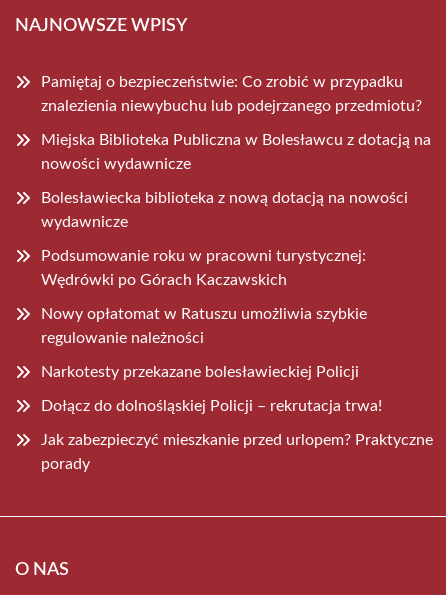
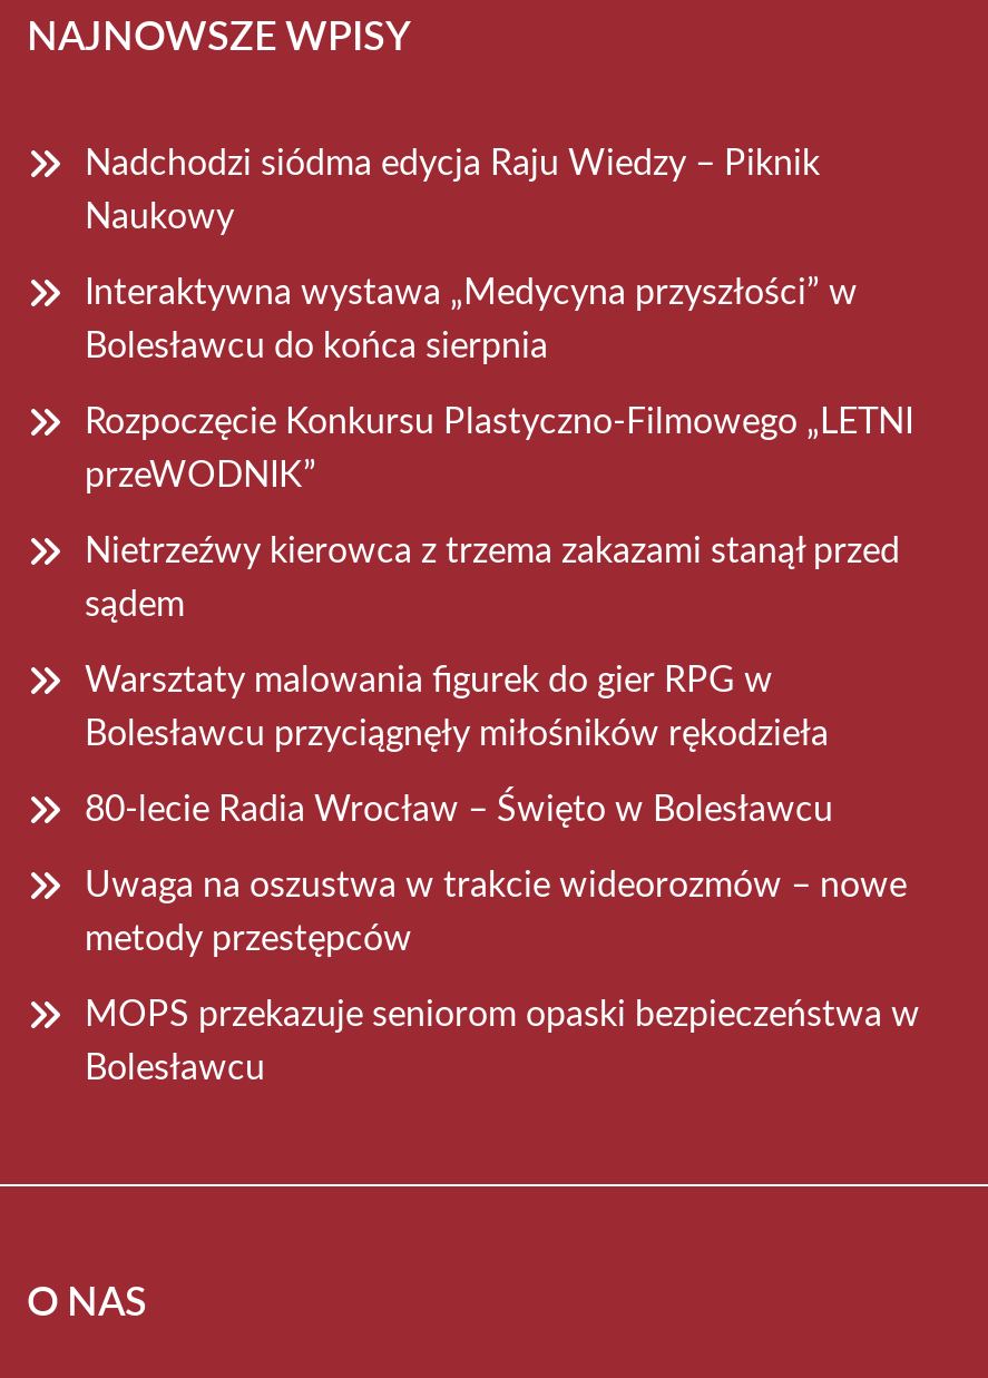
- Pamiętaj o bezpieczeństwie: Co zrobić w przypadku
- znalezienia niewybuchu lub podejrzanego przedmiotu?
- Miejska Biblioteka Publiczna w Bolesławcu z dotacją na
- nowości wydawnicze
- Bolesławiecka biblioteka z nową dotacją na nowości
- wydawnicze
- Podsumowanie roku w pracowni turystycznej:
- Wędrówki po Górach Kaczawskich
- Nowy opłatomat w Ratuszu umożliwia szybkie
- regulowanie należności
- Narkotesty przekazane bolesławieckiej Policji
- Dołącz do dolnośląskiej Policji – rekrutacja trwa!
- Jak zabezpieczyć mieszkanie przed urlopem? Praktyczne
- porady
+ Nadchodzi siódma edycja Raju Wiedzy – Piknik
+ Naukowy
+ Interaktywna wystawa „Medycyna przyszłości” w
+ Bolesławcu do końca sierpnia
+ Rozpoczęcie Konkursu Plastyczno-Filmowego „LETNI
+ przeWODNIK”
+ Nietrzeźwy kierowca z trzema zakazami stanął przed
+ sądem
+ Warsztaty malowania figurek do gier RPG w
+ Bolesławcu przyciągnęły miłośników rękodzieła
+ 80-lecie Radia Wrocław – Święto w Bolesławcu
+ Uwaga na oszustwa w trakcie wideorozmów – nowe
+ metody przestępców
+ MOPS przekazuje seniorom opaski bezpieczeństwa w
+ Bolesławcu
